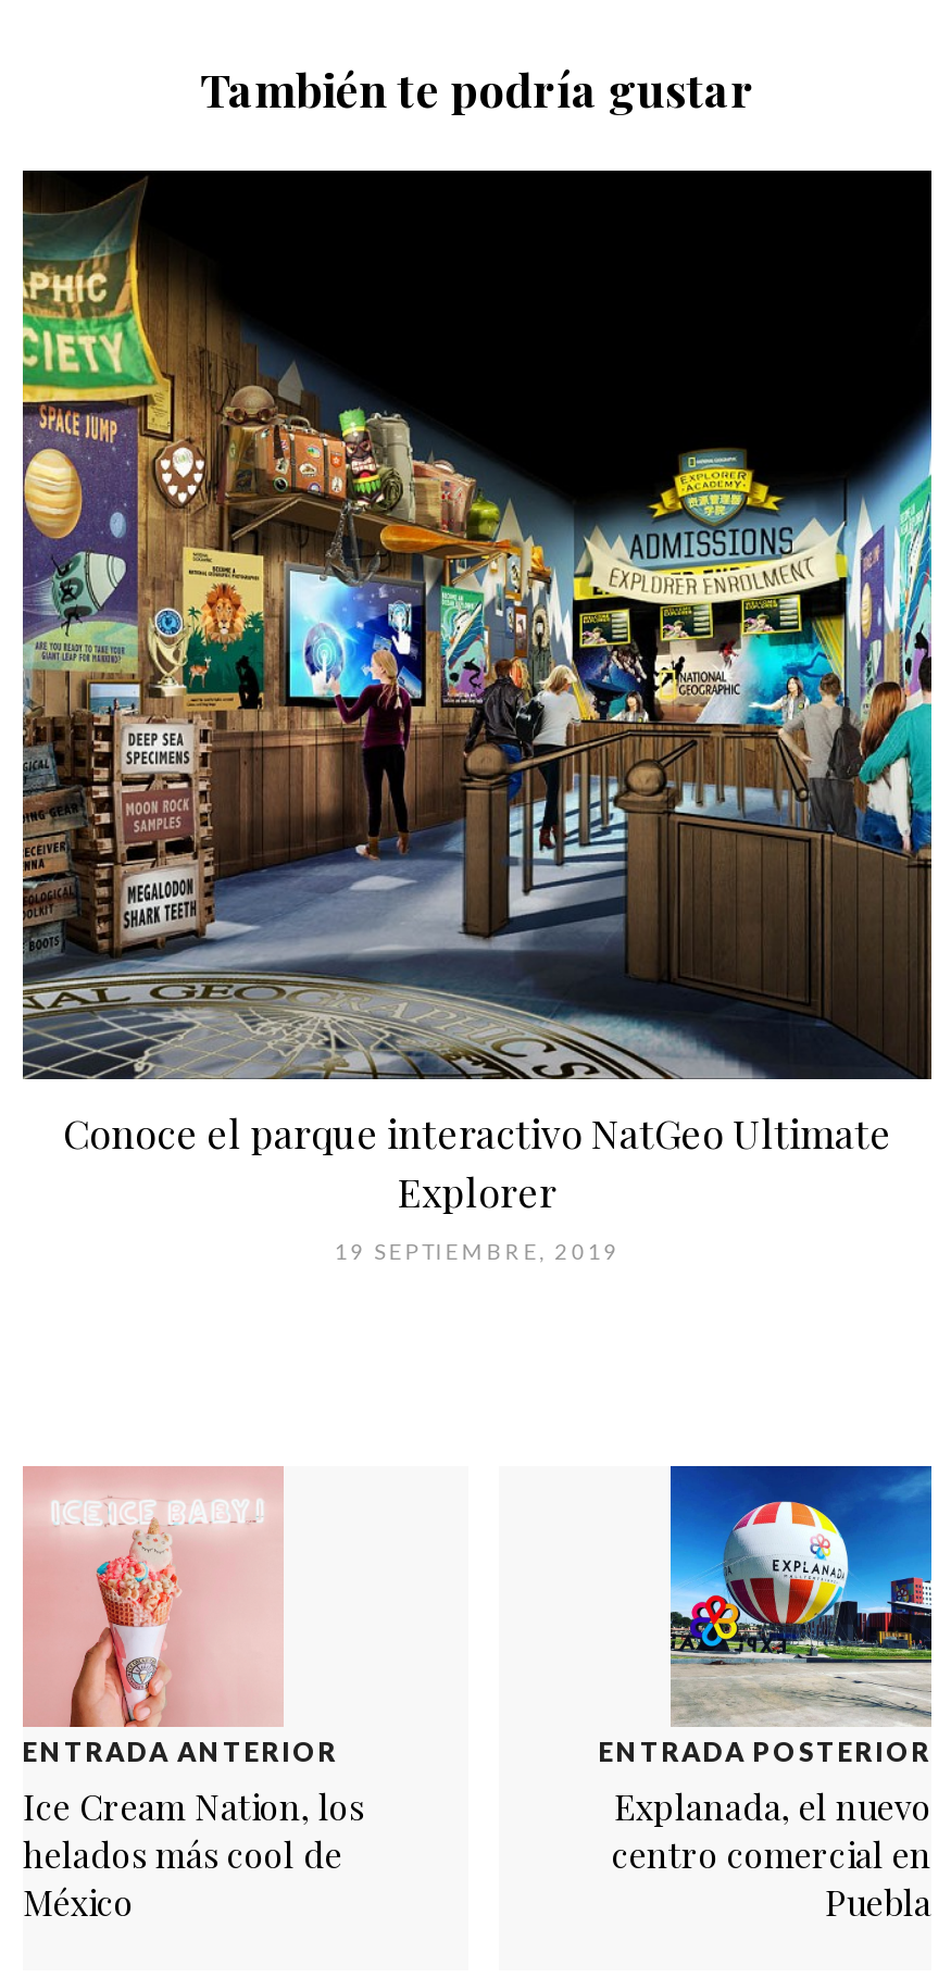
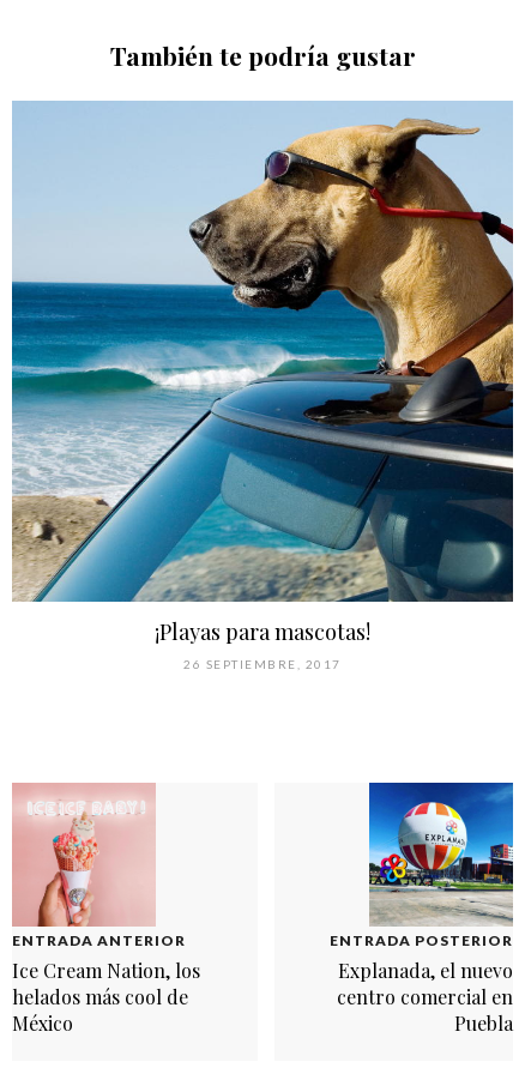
- [image]
- Conoce el parque interactivo NatGeo Ultimate
- Explorer
- 19 SEPTIEMBRE, 2019
+ [image]
+ ¡Playas para mascotas!
+ 26 SEPTIEMBRE, 2017
